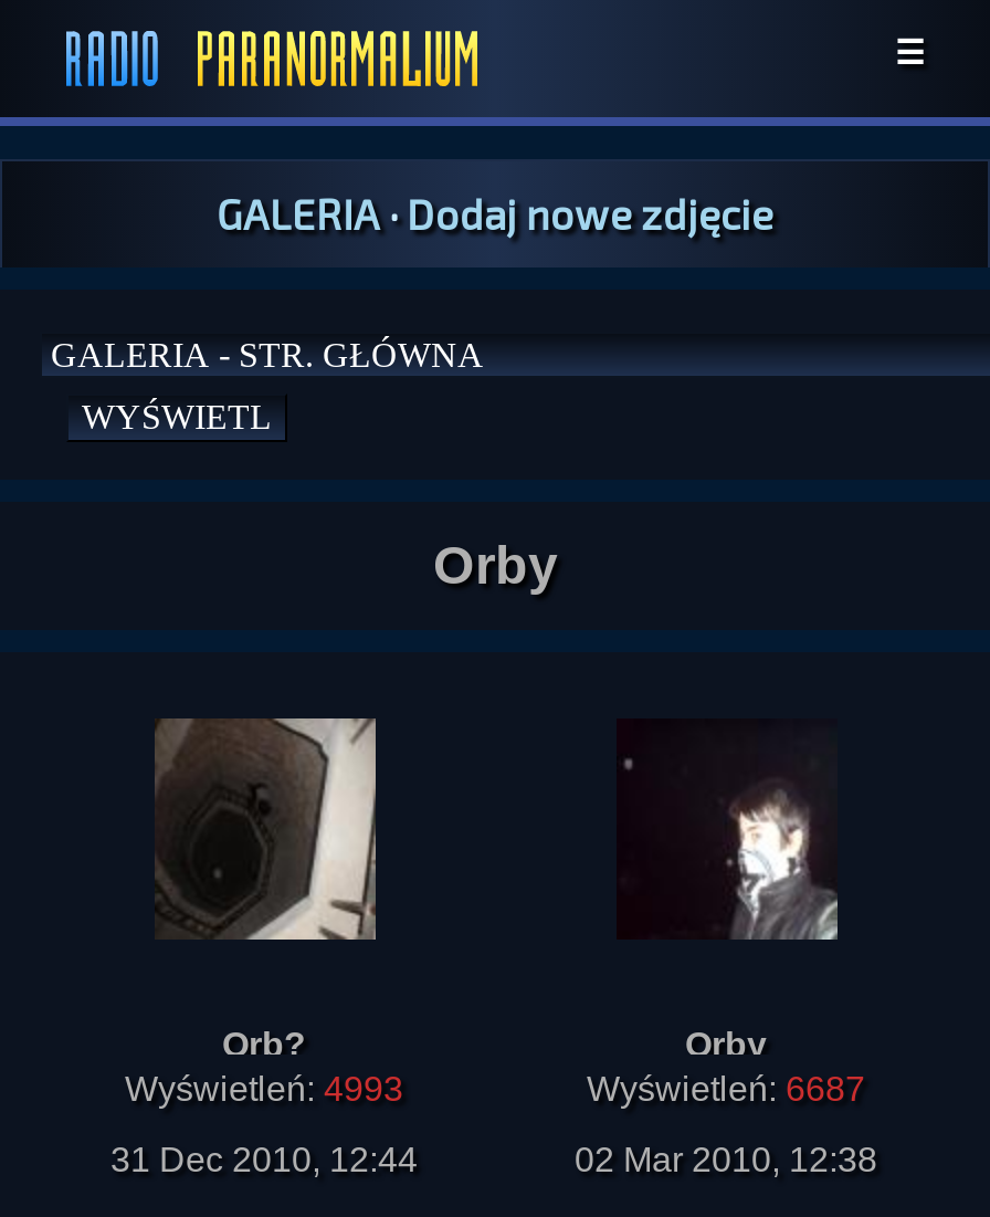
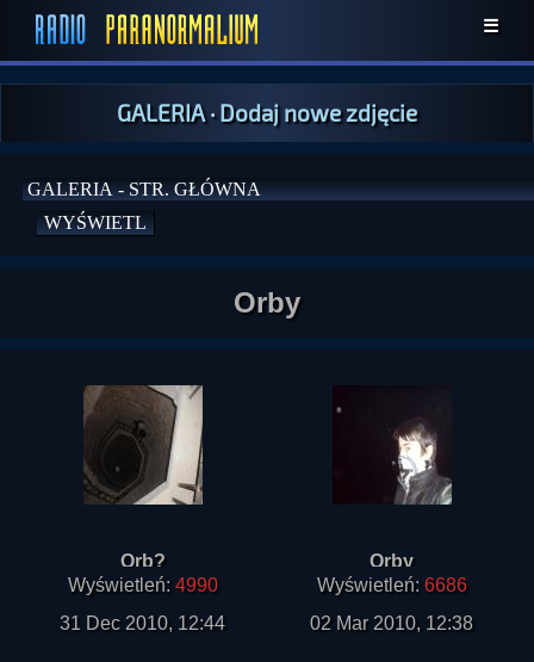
- Wyświetleń: 4993
+ Wyświetleń: 4990

- Wyświetleń: 6687
+ Wyświetleń: 6686
